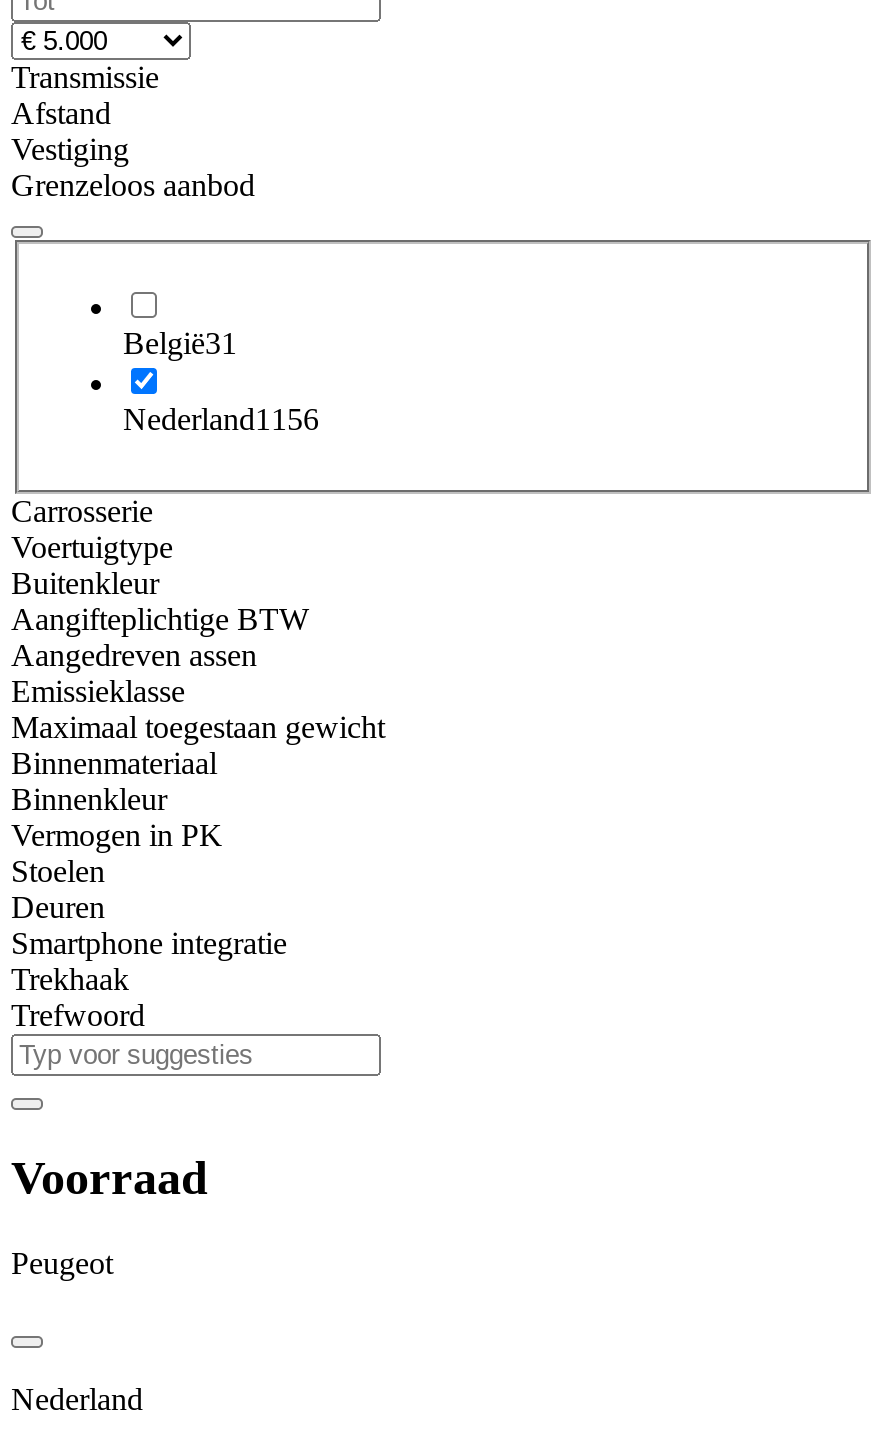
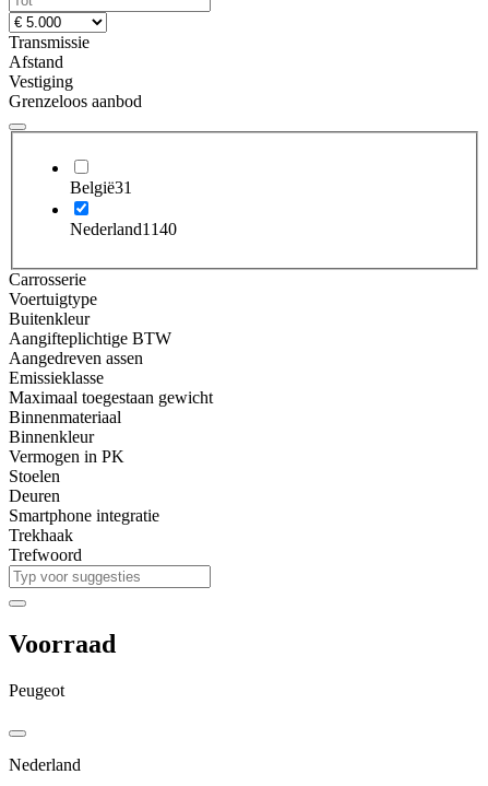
- Nederland1156
+ Nederland1140
